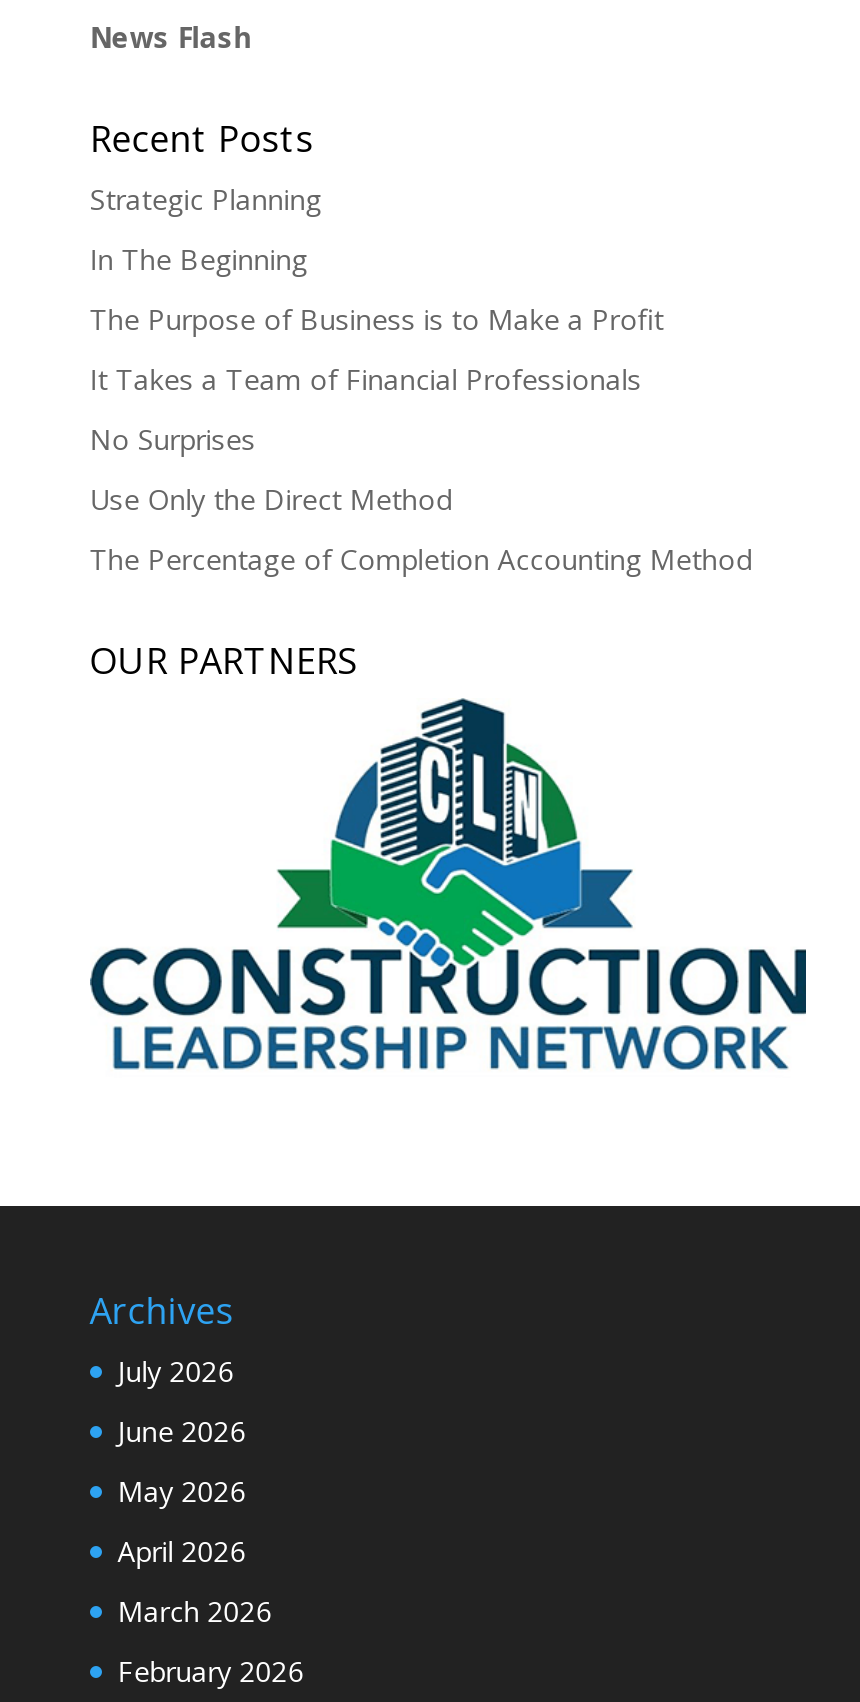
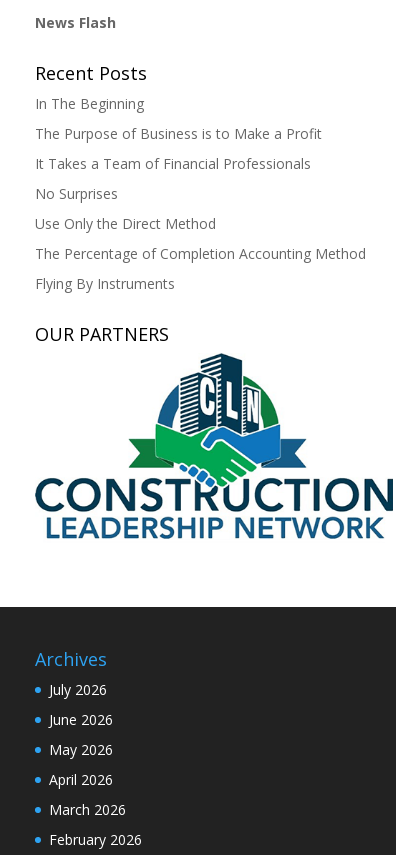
- Strategic Planning

moved up: In The Beginning | The Purpose of Business is to Make a Profit | It Takes a Team of Financial Professionals | No Surprises | Use Only the Direct Method | The Percentage of Completion Accounting Method

+ Flying By Instruments
